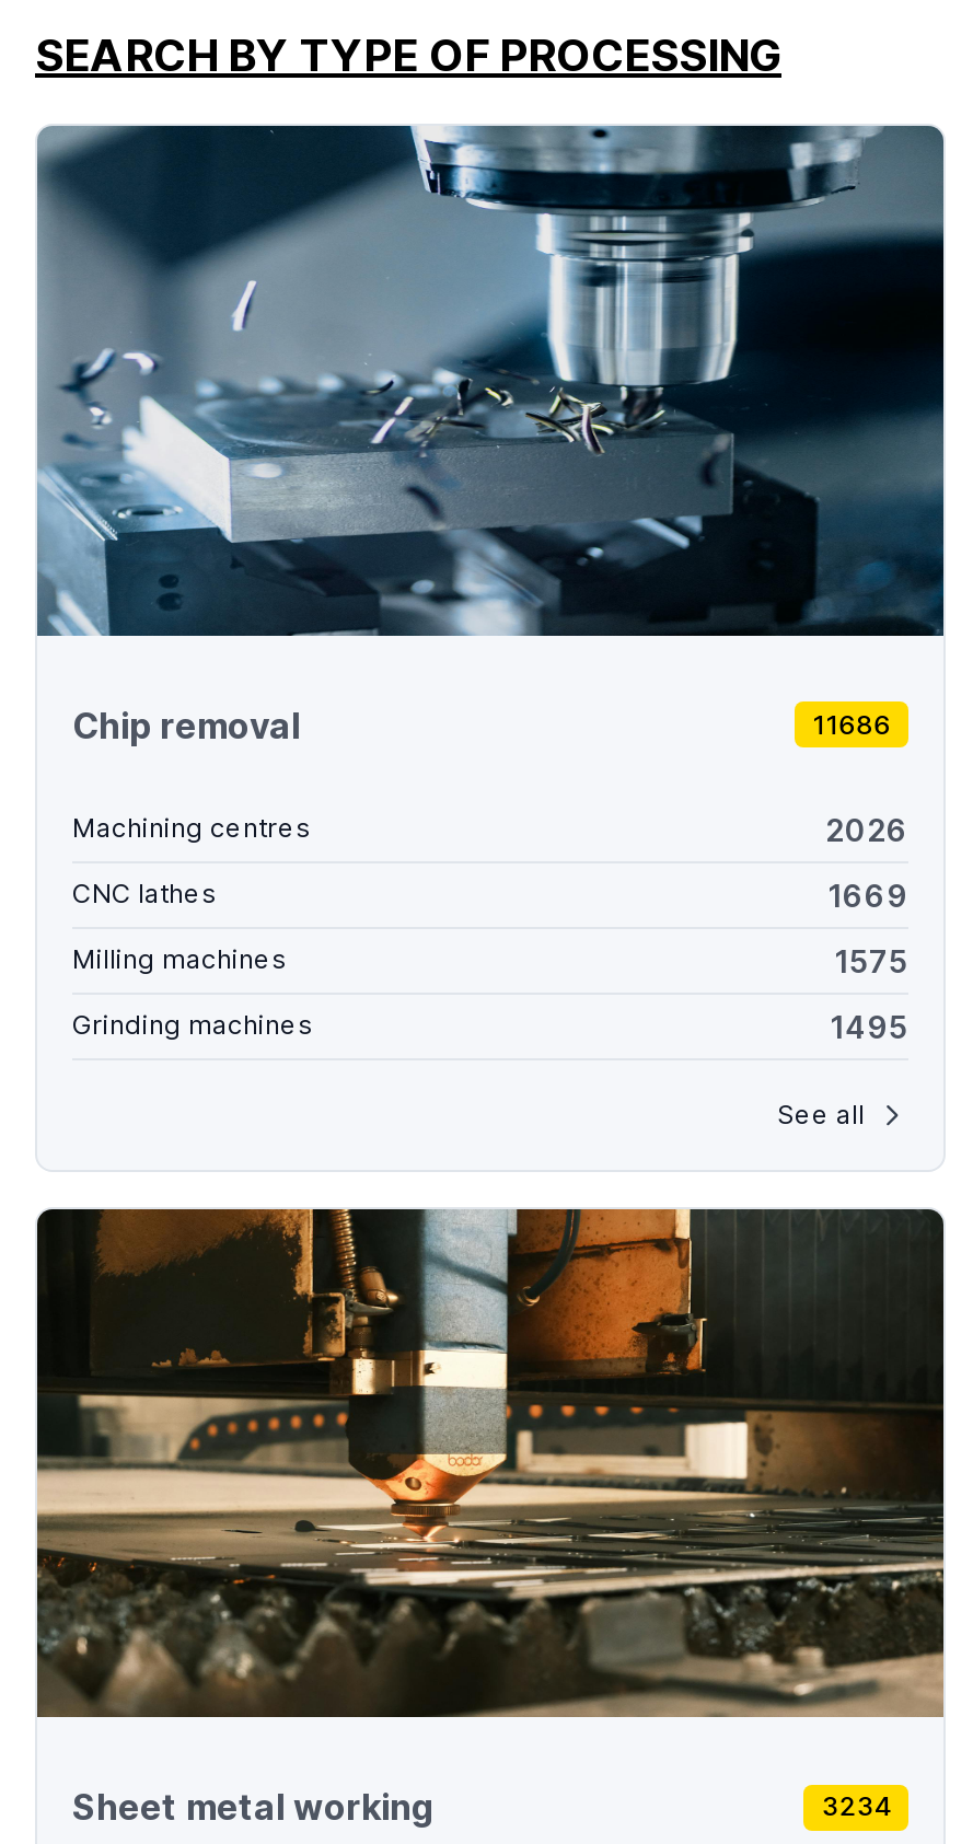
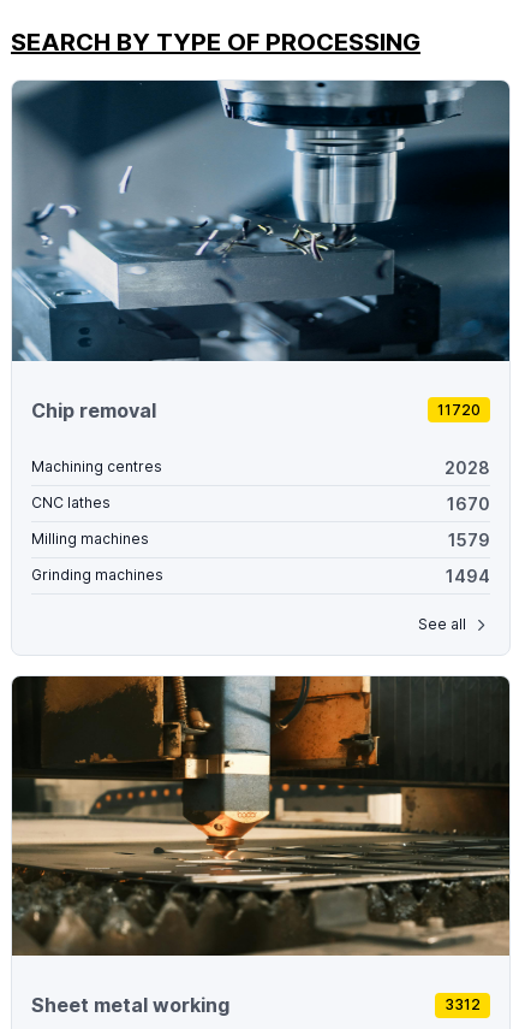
- 11686
+ 11720

- 2026
+ 2028

- 1669
+ 1670

- 1575
+ 1579

- 1495
+ 1494

- 3234
+ 3312
